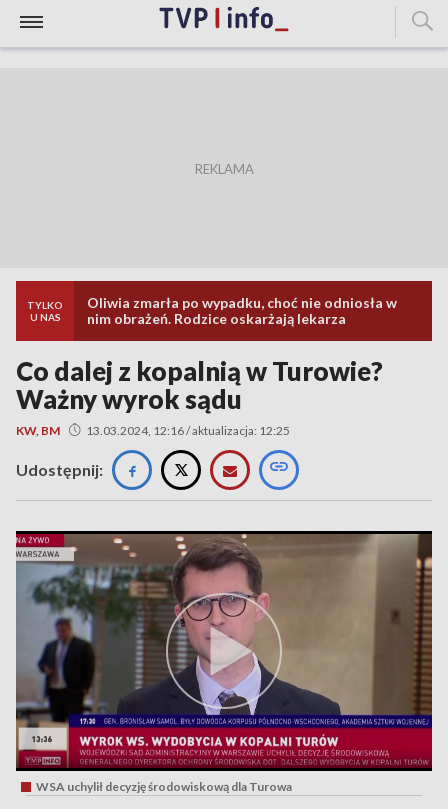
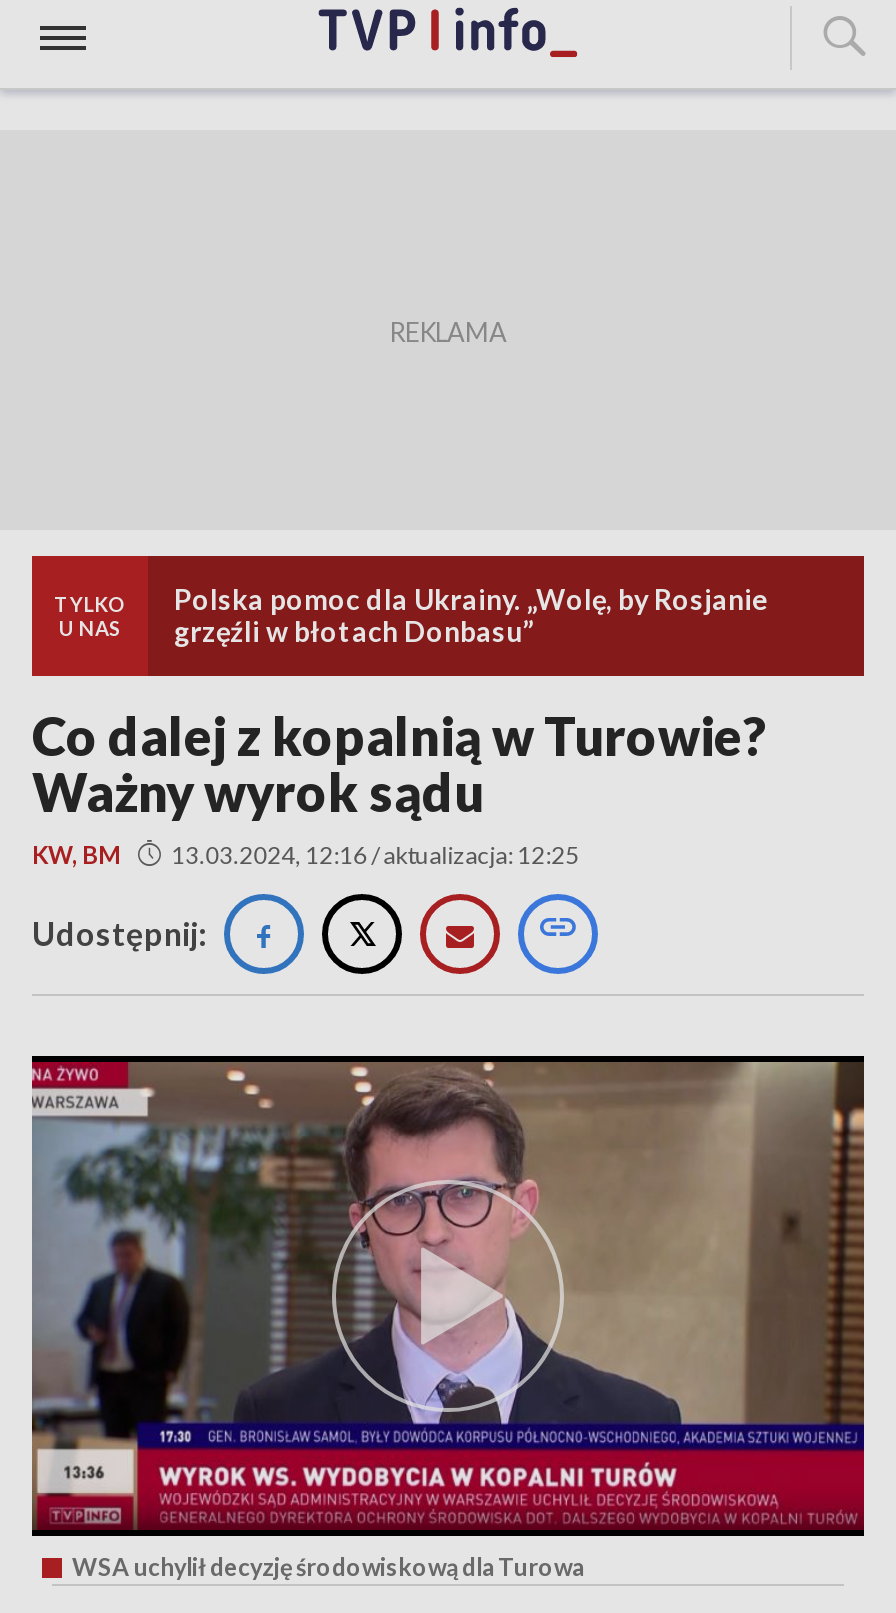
- Oliwia zmarła po wypadku, choć nie odniosła w
- nim obrażeń. Rodzice oskarżają lekarza
+ Polska pomoc dla Ukrainy. „Wolę, by Rosjanie
+ grzęźli w błotach Donbasu”
